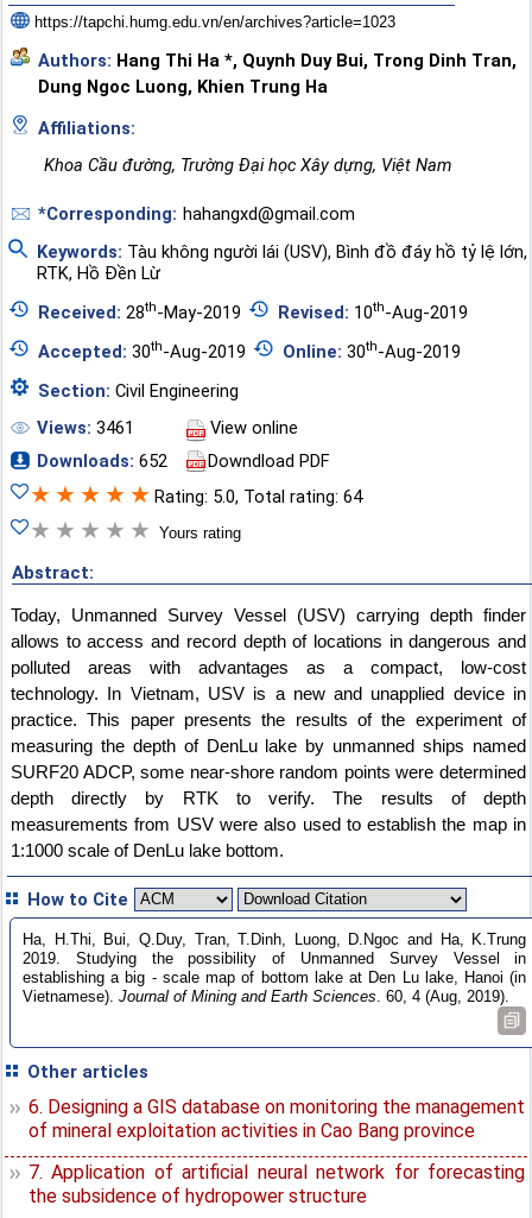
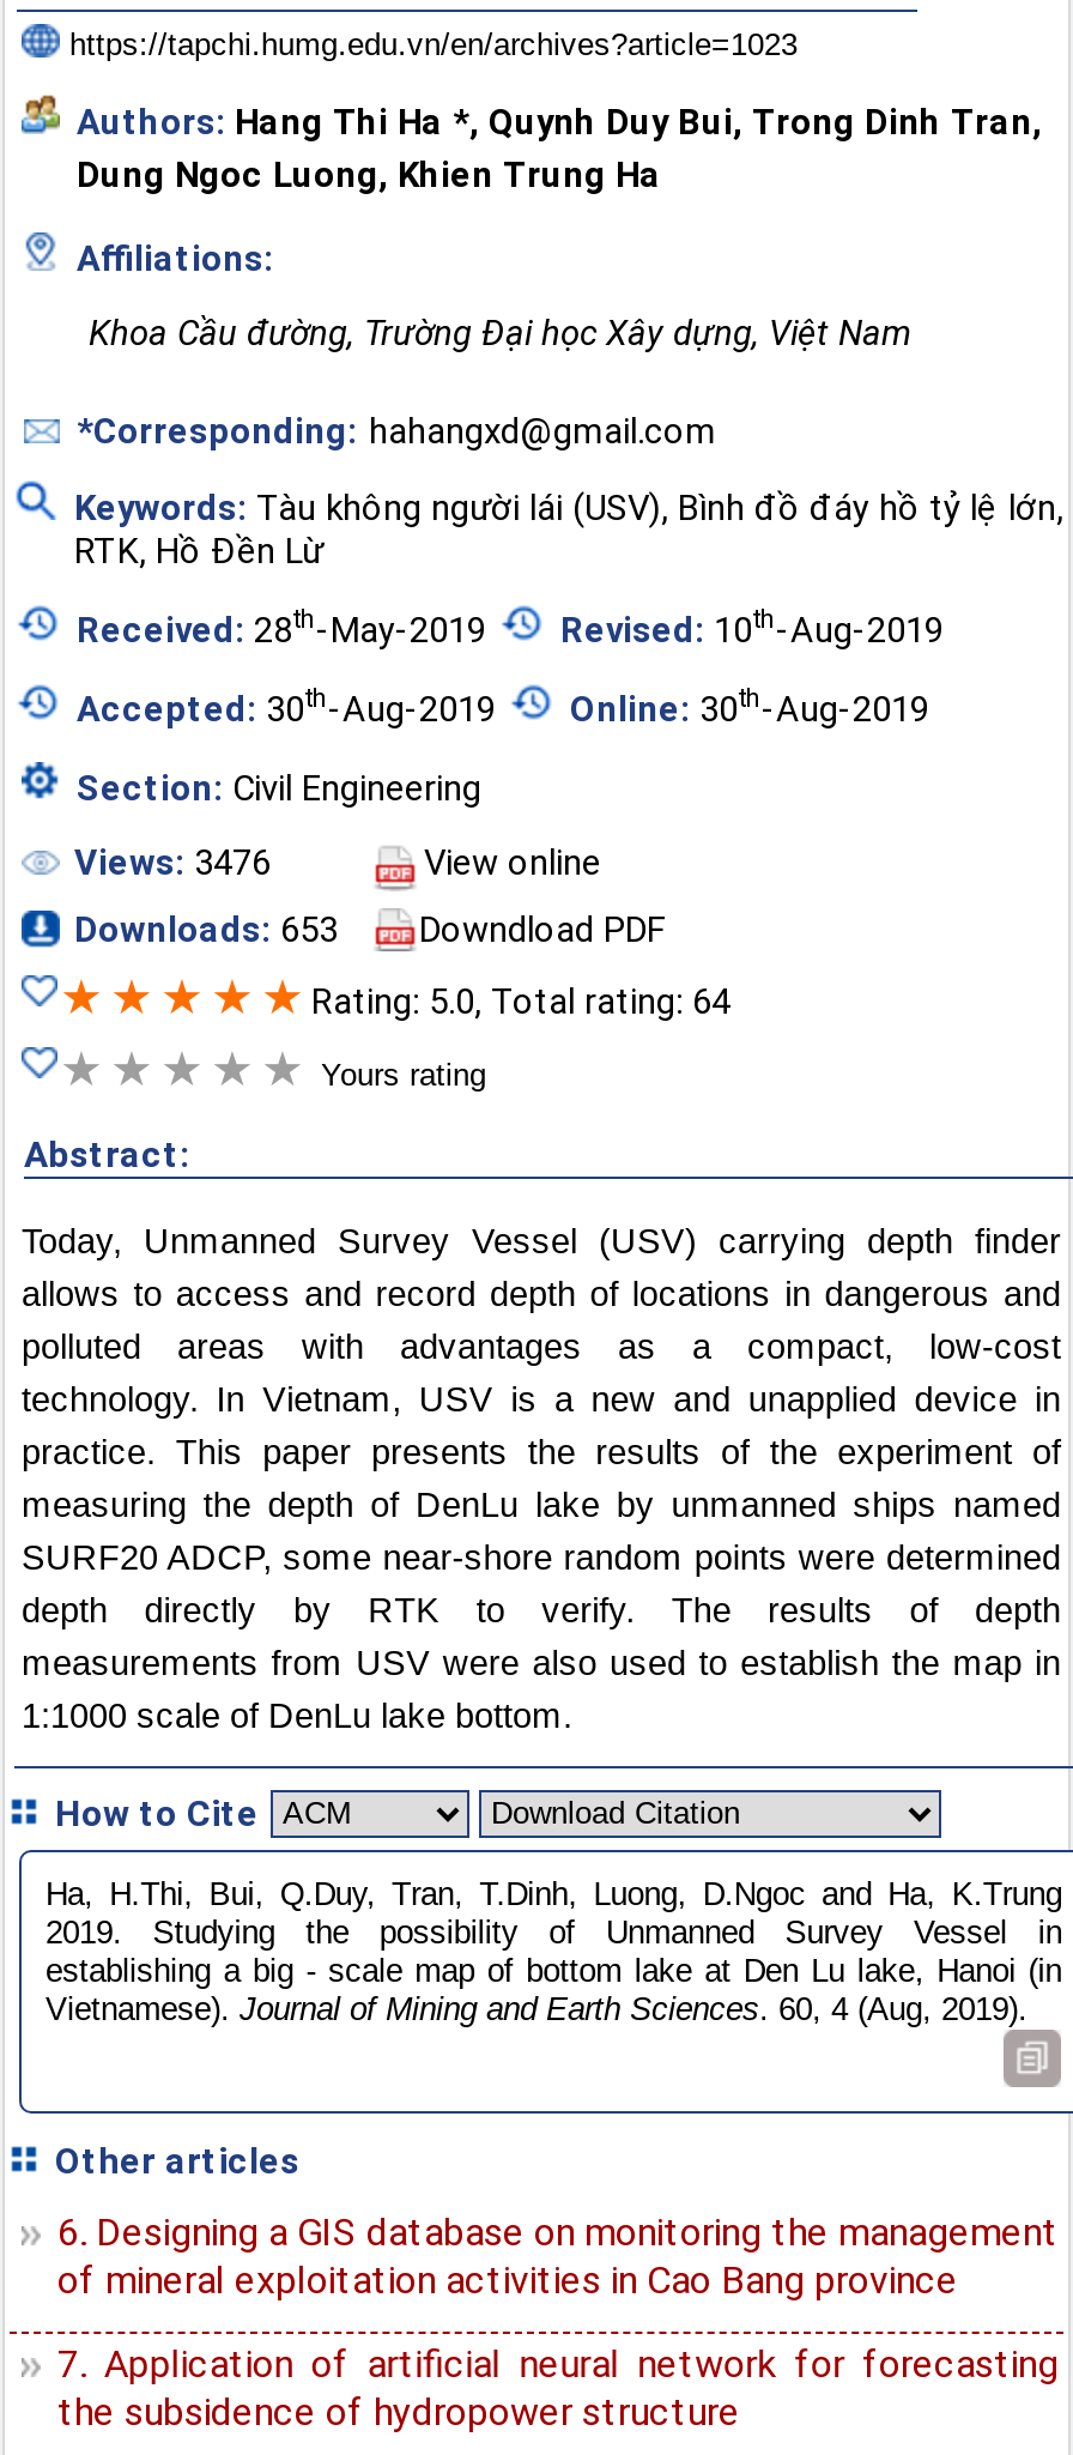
- Views: 3461
+ Views: 3476

- Downloads: 652 Downdload PDF
+ Downloads: 653 Downdload PDF
